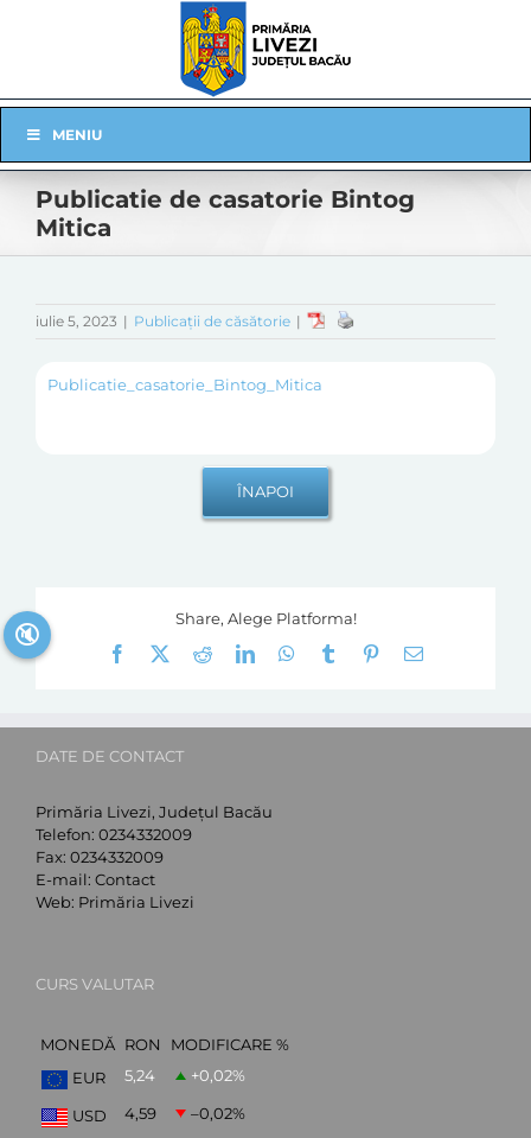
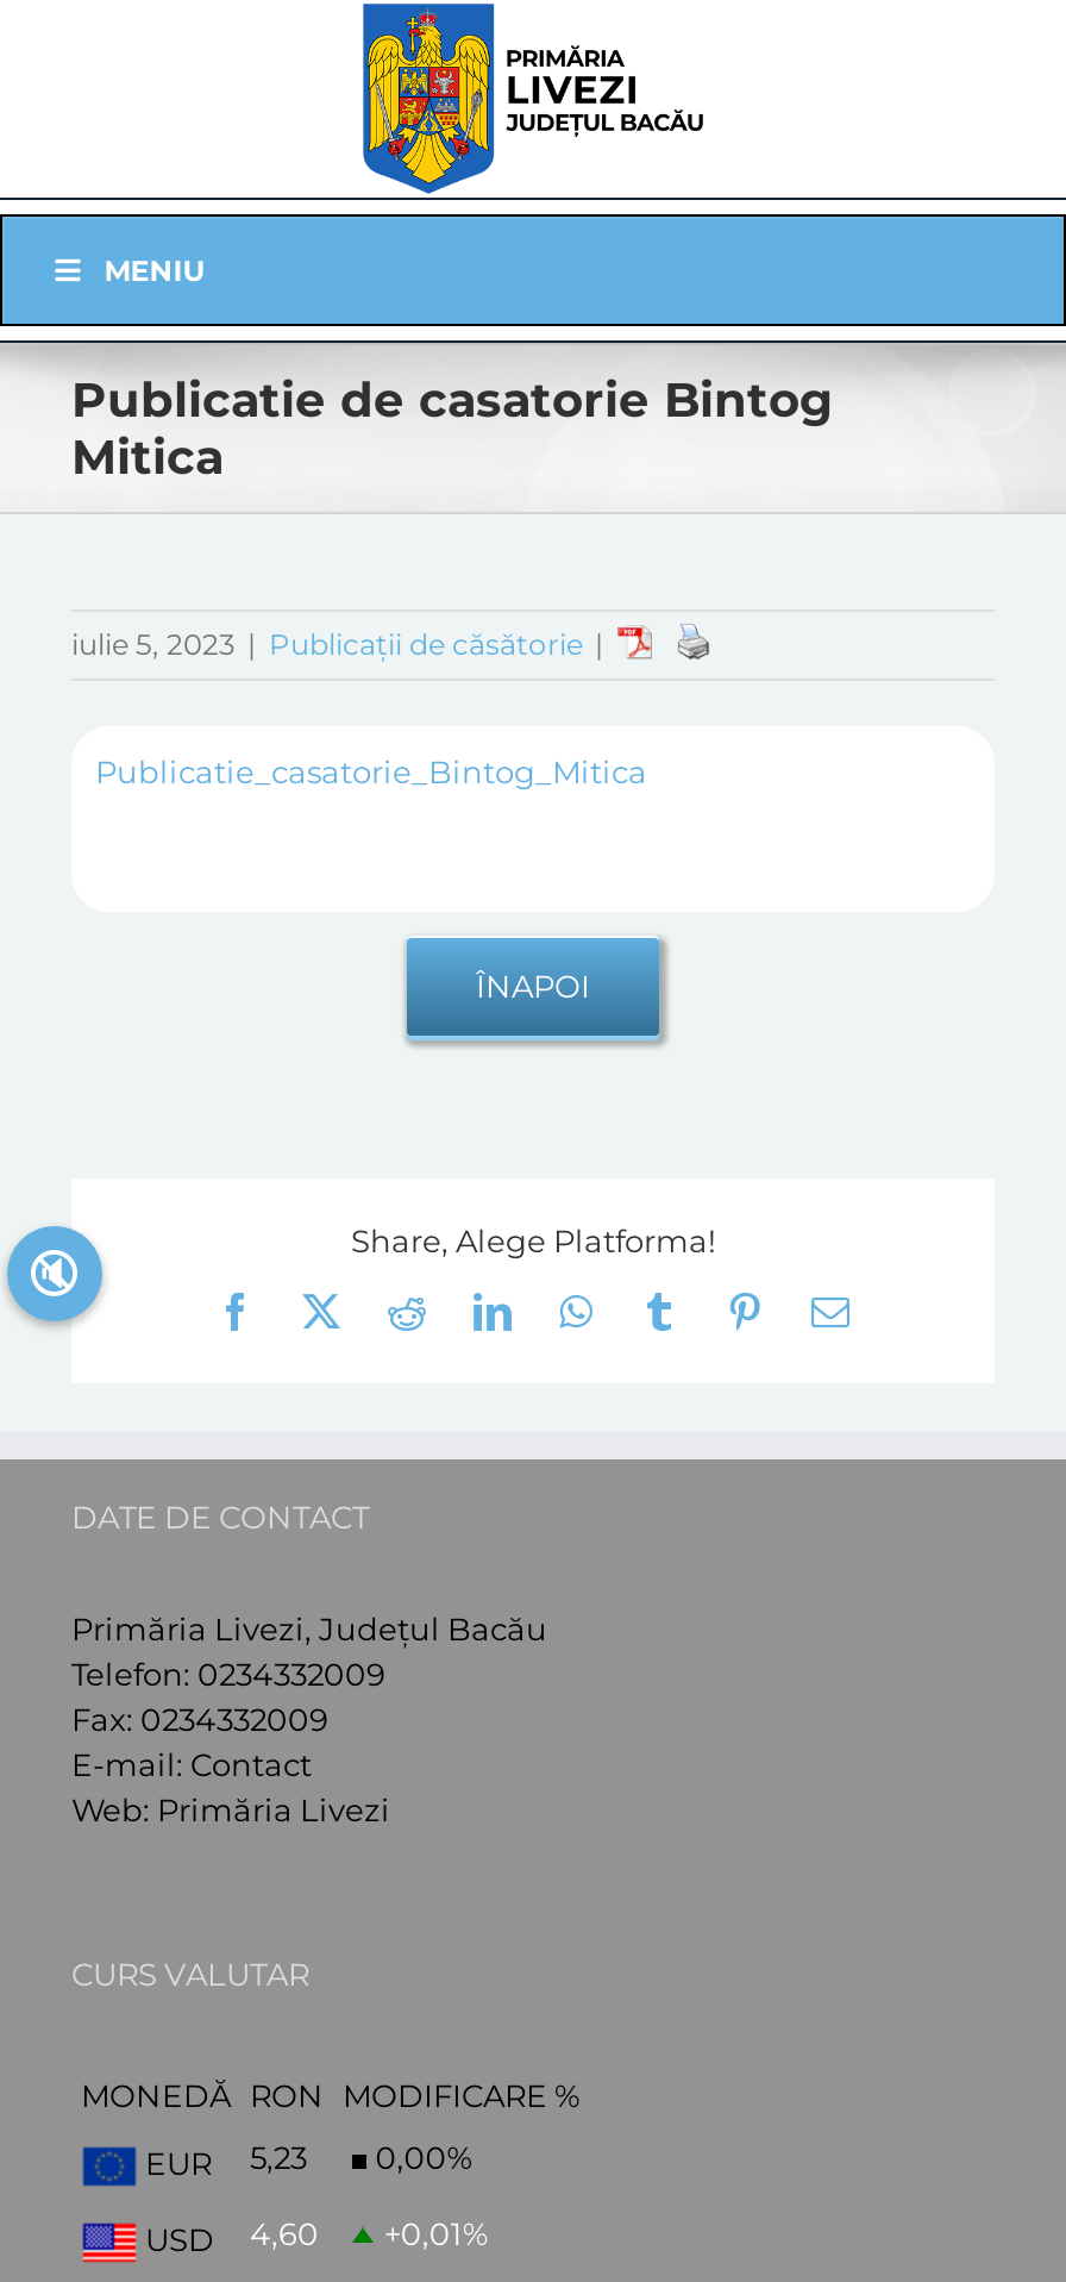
- 5,24
+ 5,23

- +0,02%
+ 0,00%

- 4,59
+ 4,60

- –0,02%
+ +0,01%
